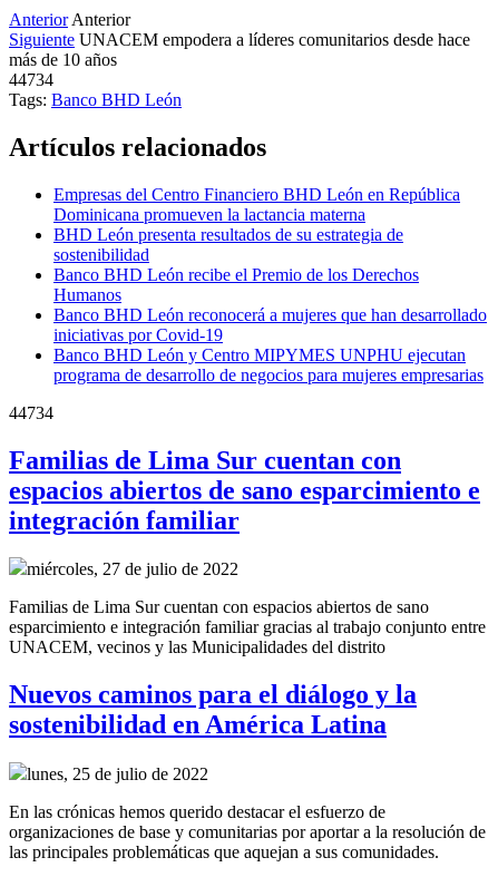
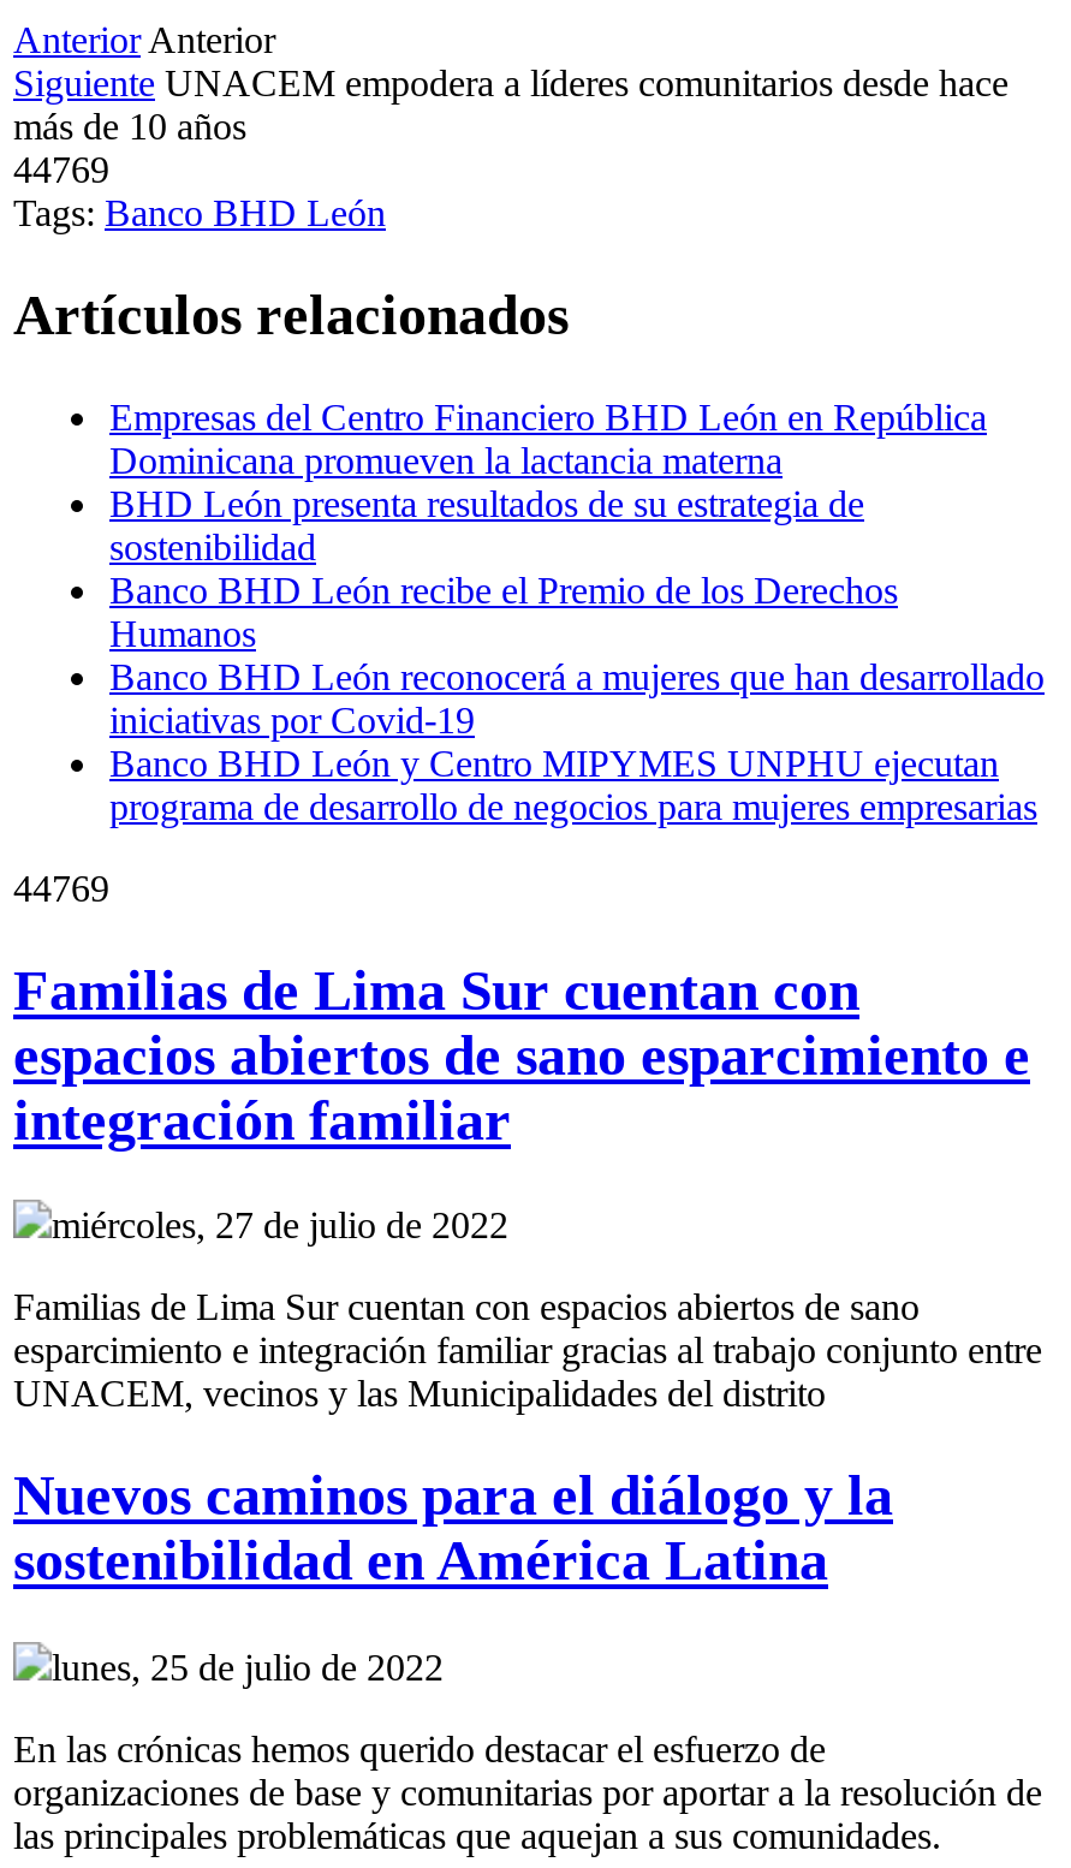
- 44734
+ 44769

- 44734
+ 44769
